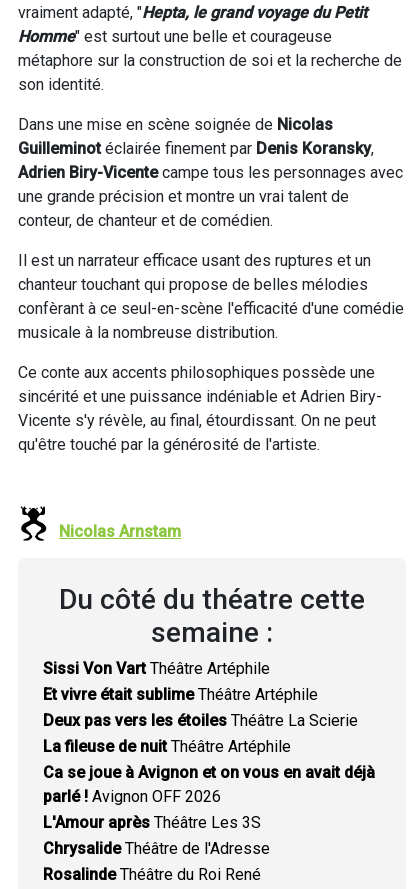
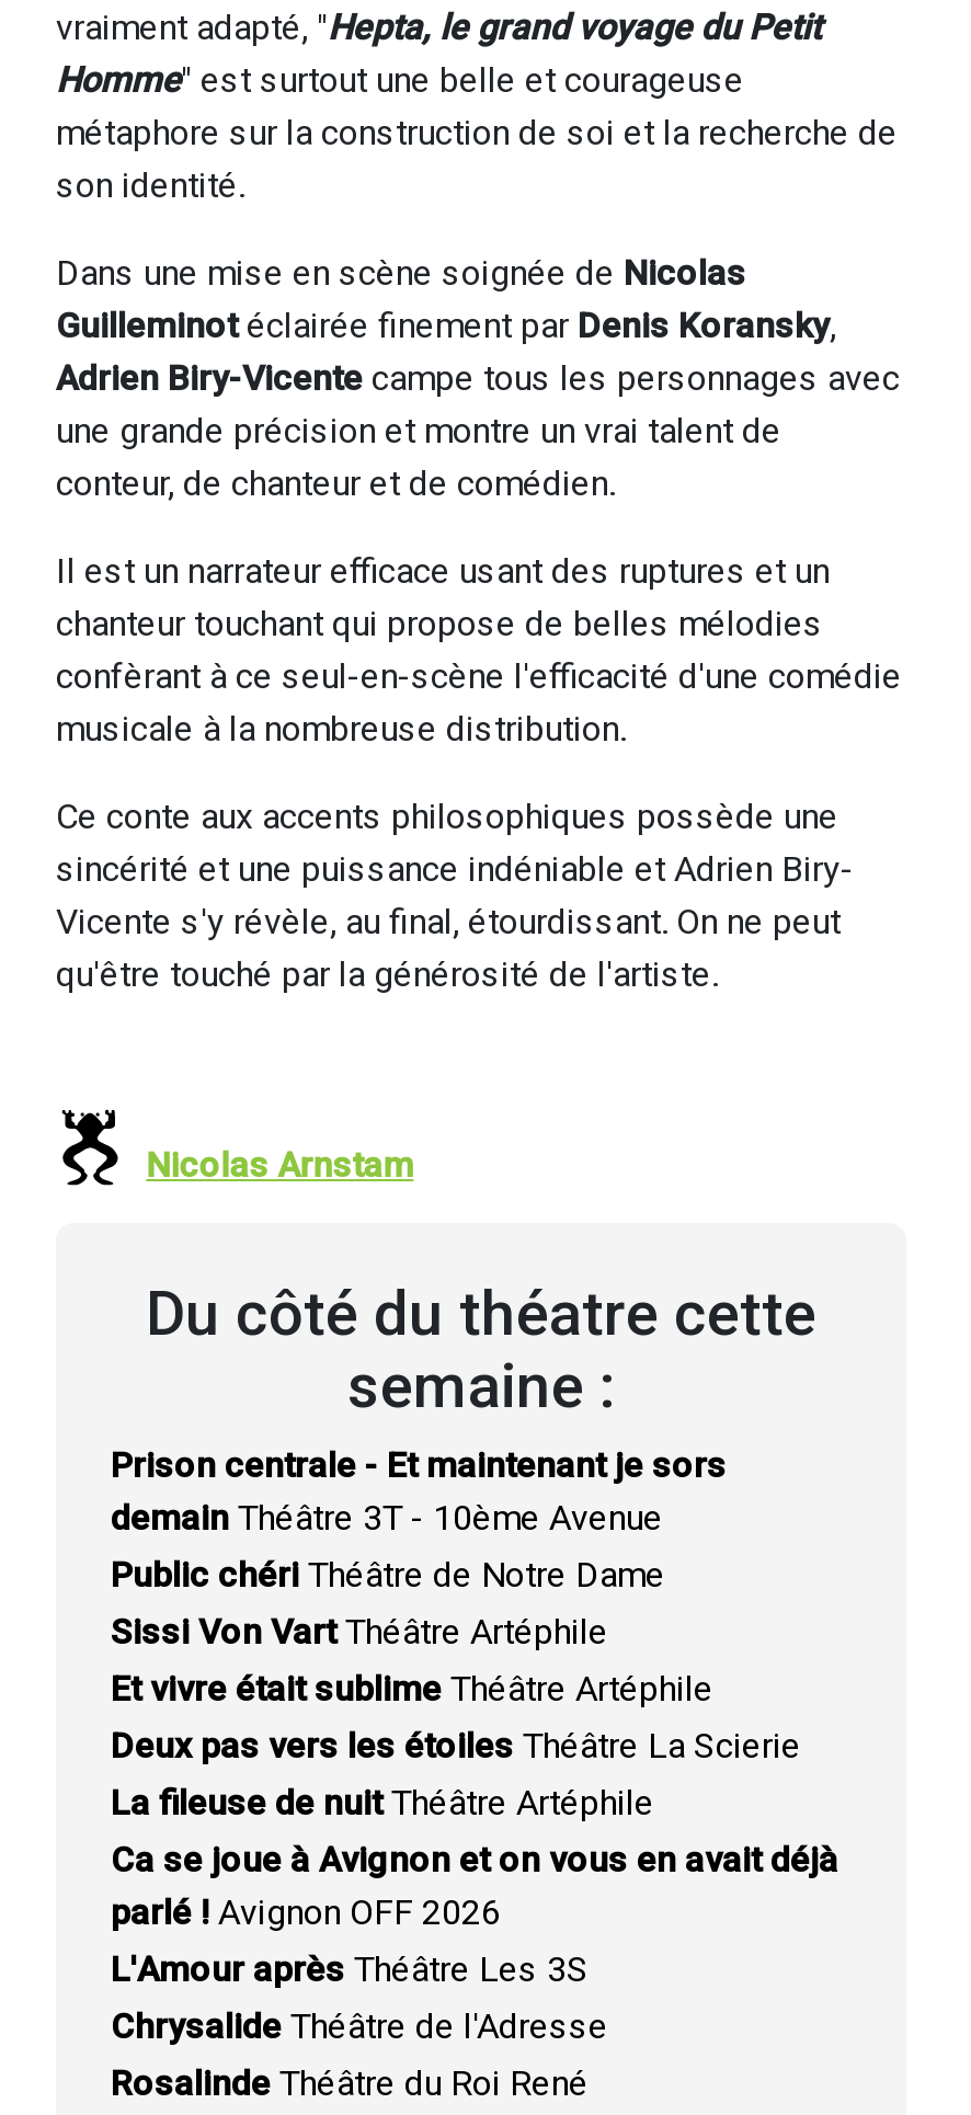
+ Prison centrale - Et maintenant je sors
+ demain Théâtre 3T - 10ème Avenue
+ Public chéri Théâtre de Notre Dame
